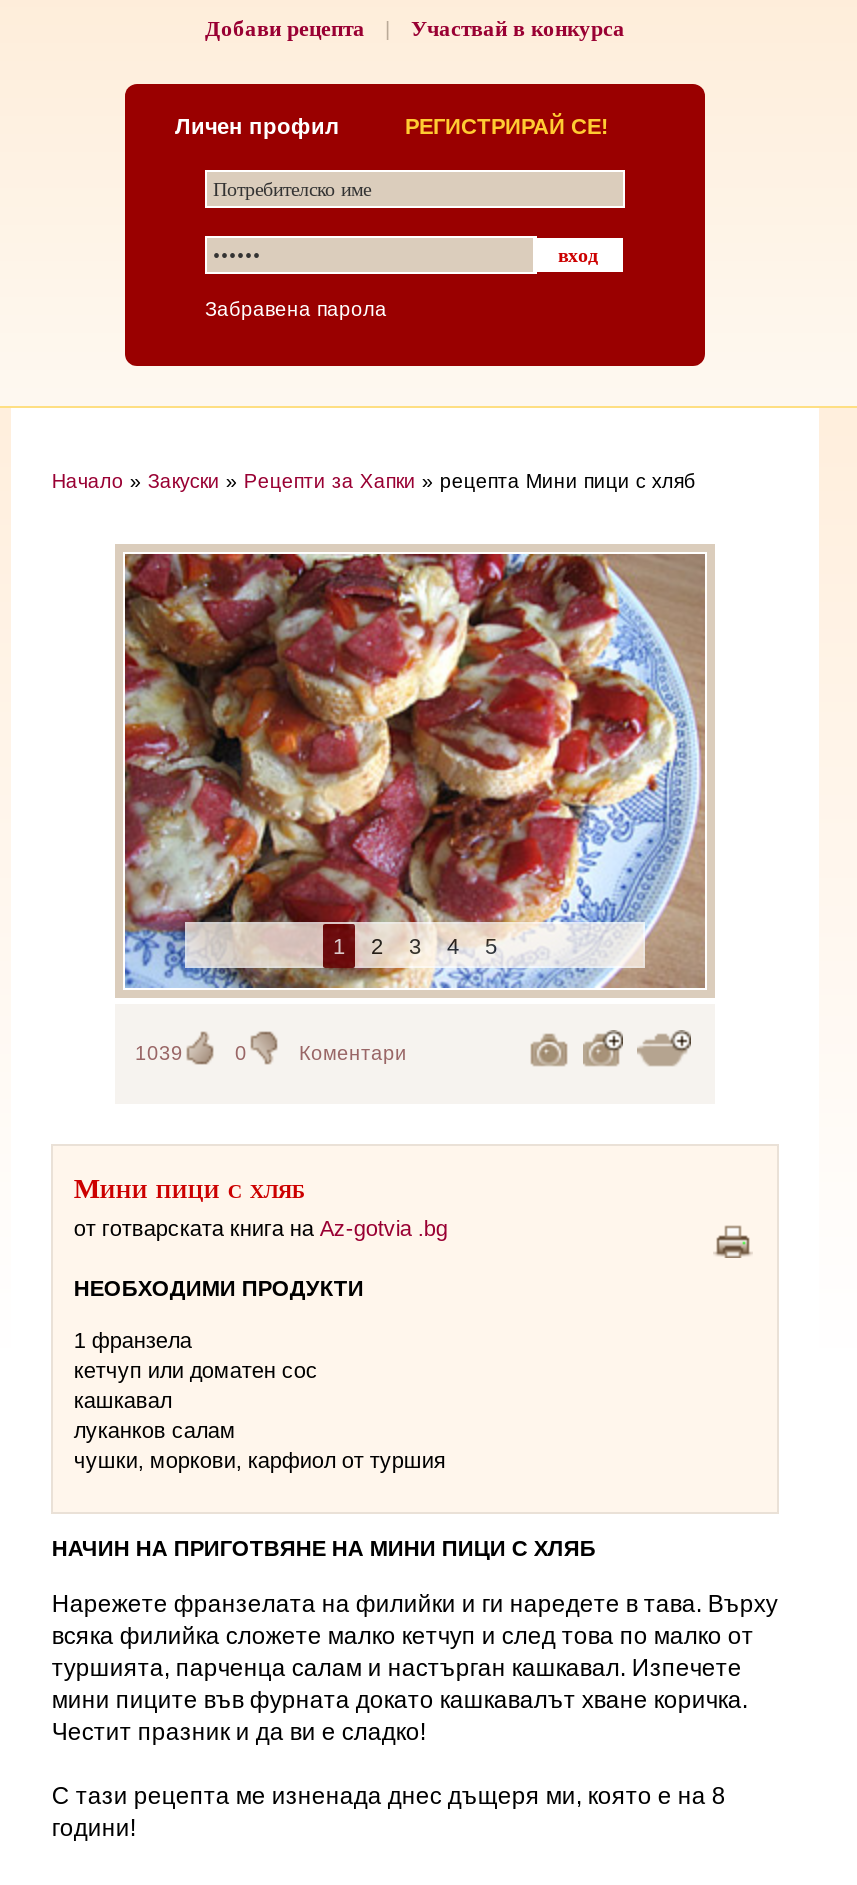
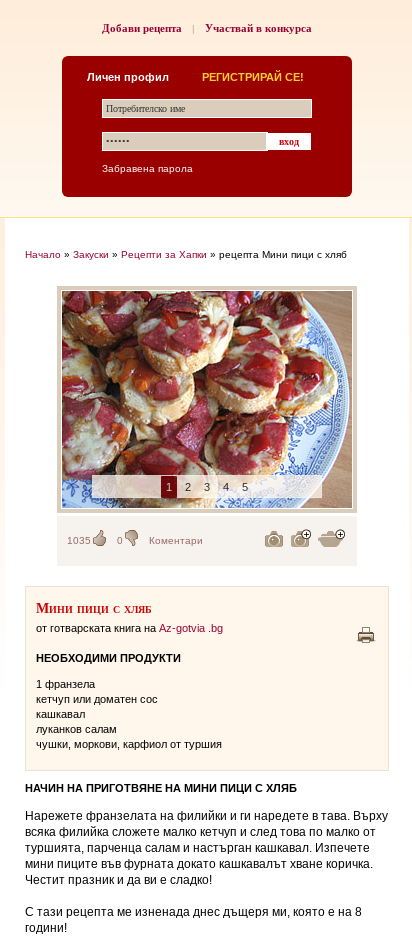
- 1039
+ 1035
